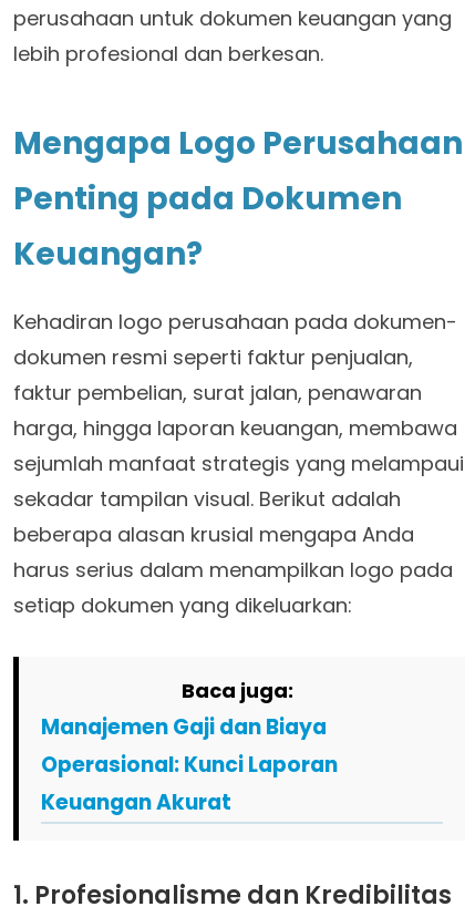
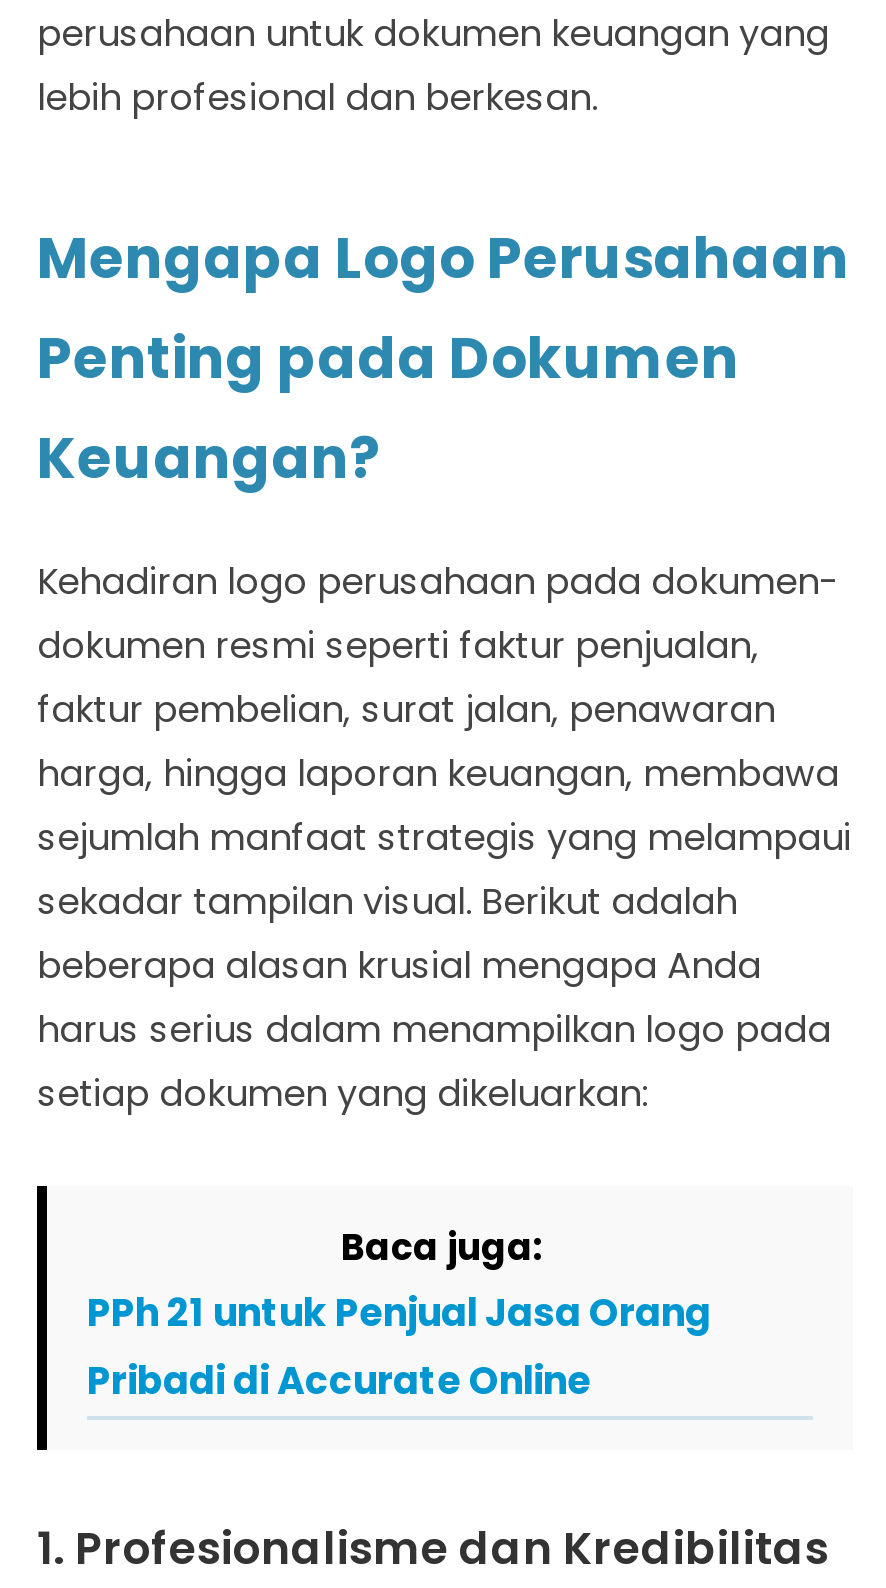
- Manajemen Gaji dan Biaya
- Operasional: Kunci Laporan
- Keuangan Akurat
+ PPh 21 untuk Penjual Jasa Orang
+ Pribadi di Accurate Online
